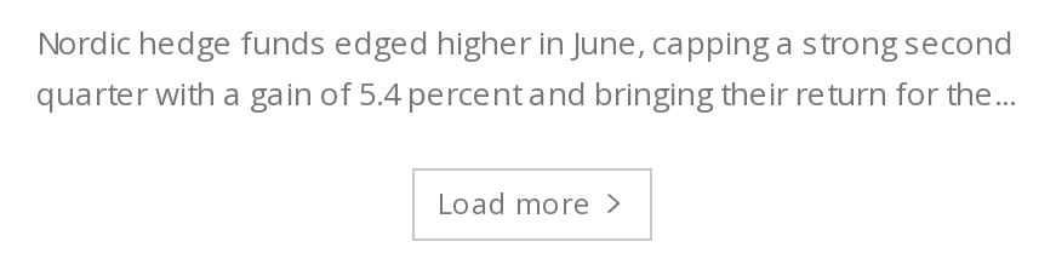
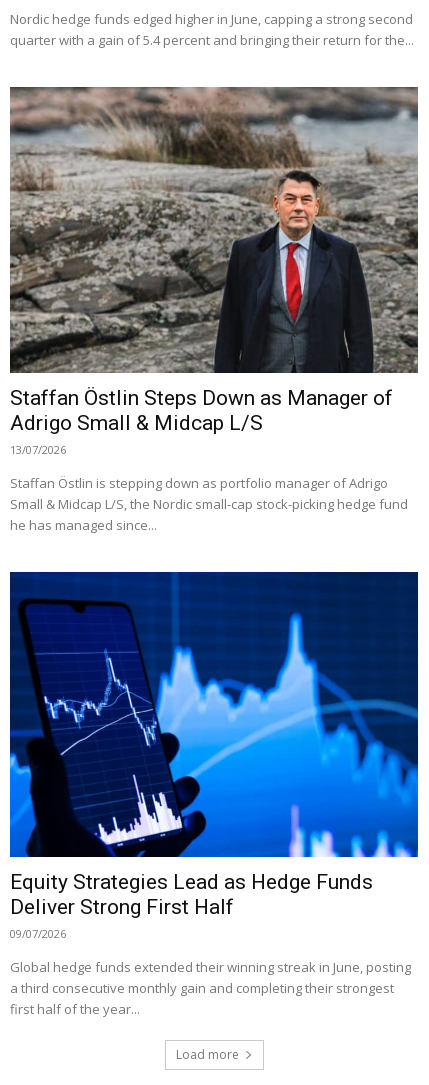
+ [image]
+ Staffan Östlin Steps Down as Manager of
+ Adrigo Small & Midcap L/S
+ 13/07/2026
+ Staffan Östlin is stepping down as portfolio manager of Adrigo
+ Small & Midcap L/S, the Nordic small-cap stock-picking hedge fund
+ he has managed since...

+ [image]
+ Equity Strategies Lead as Hedge Funds
+ Deliver Strong First Half
+ 09/07/2026
+ Global hedge funds extended their winning streak in June, posting
+ a third consecutive monthly gain and completing their strongest
+ first half of the year...
